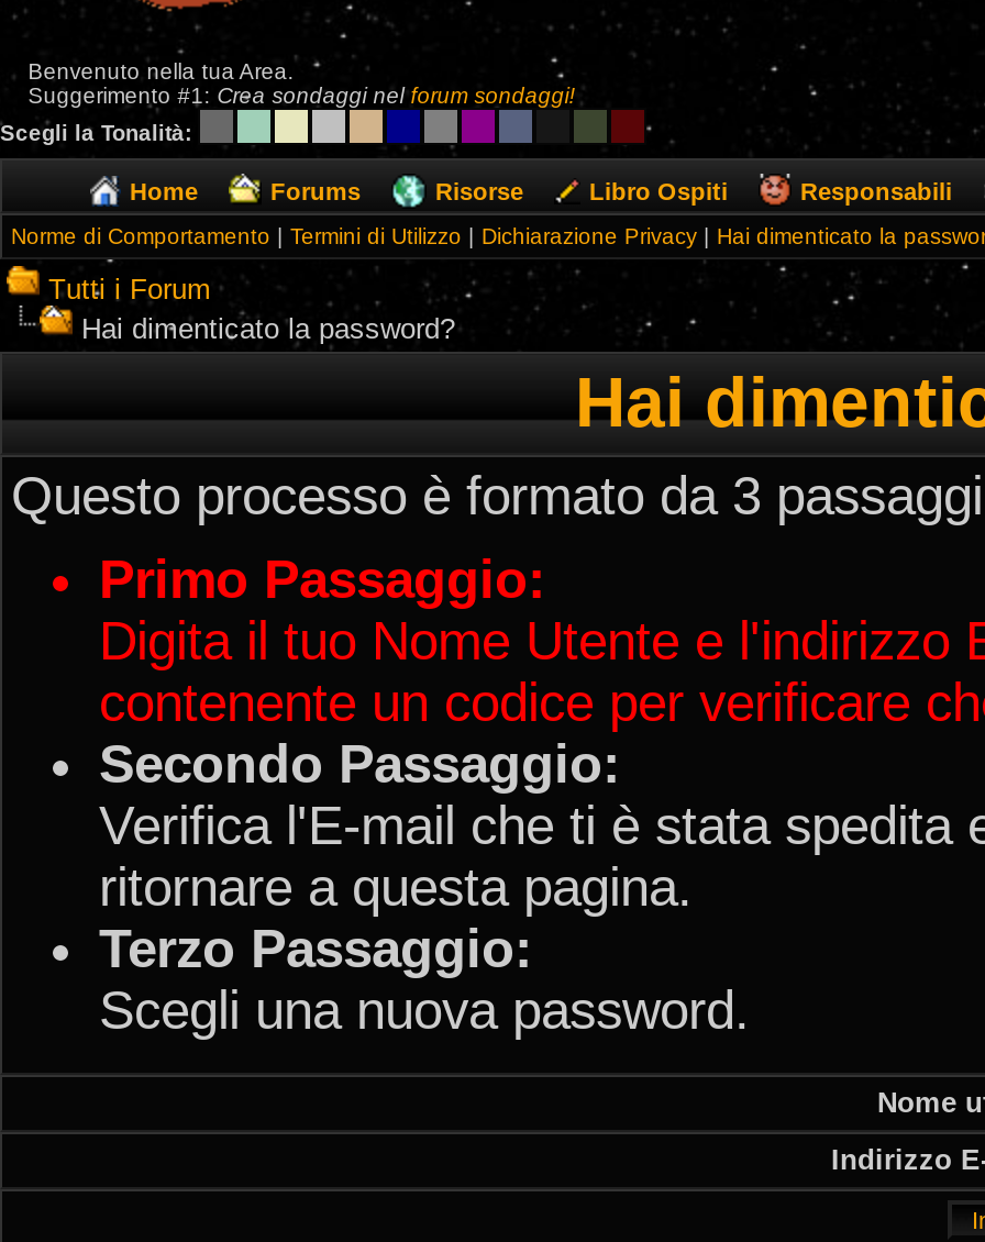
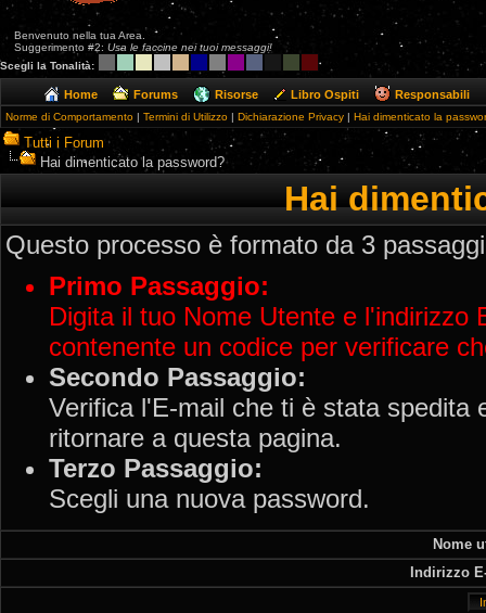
- Suggerimento #1: Crea sondaggi nel forum sondaggi!
+ Suggerimento #2: Usa le faccine nei tuoi messaggi!
